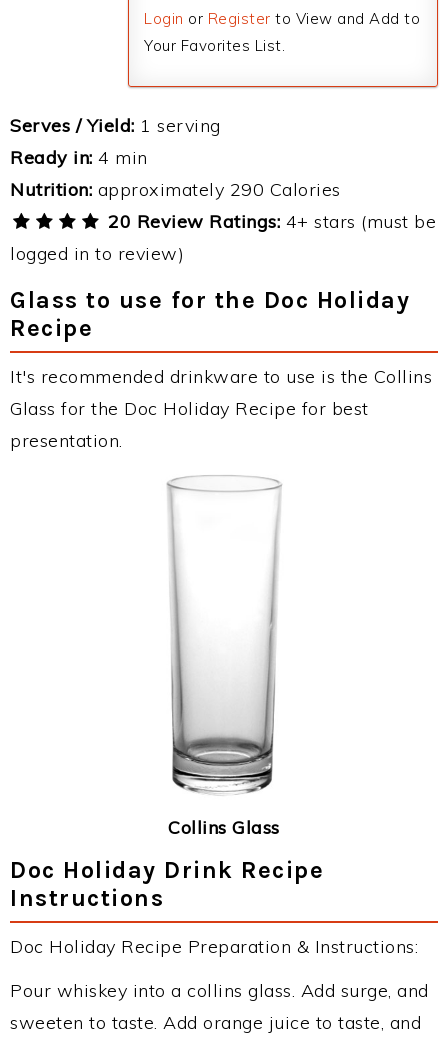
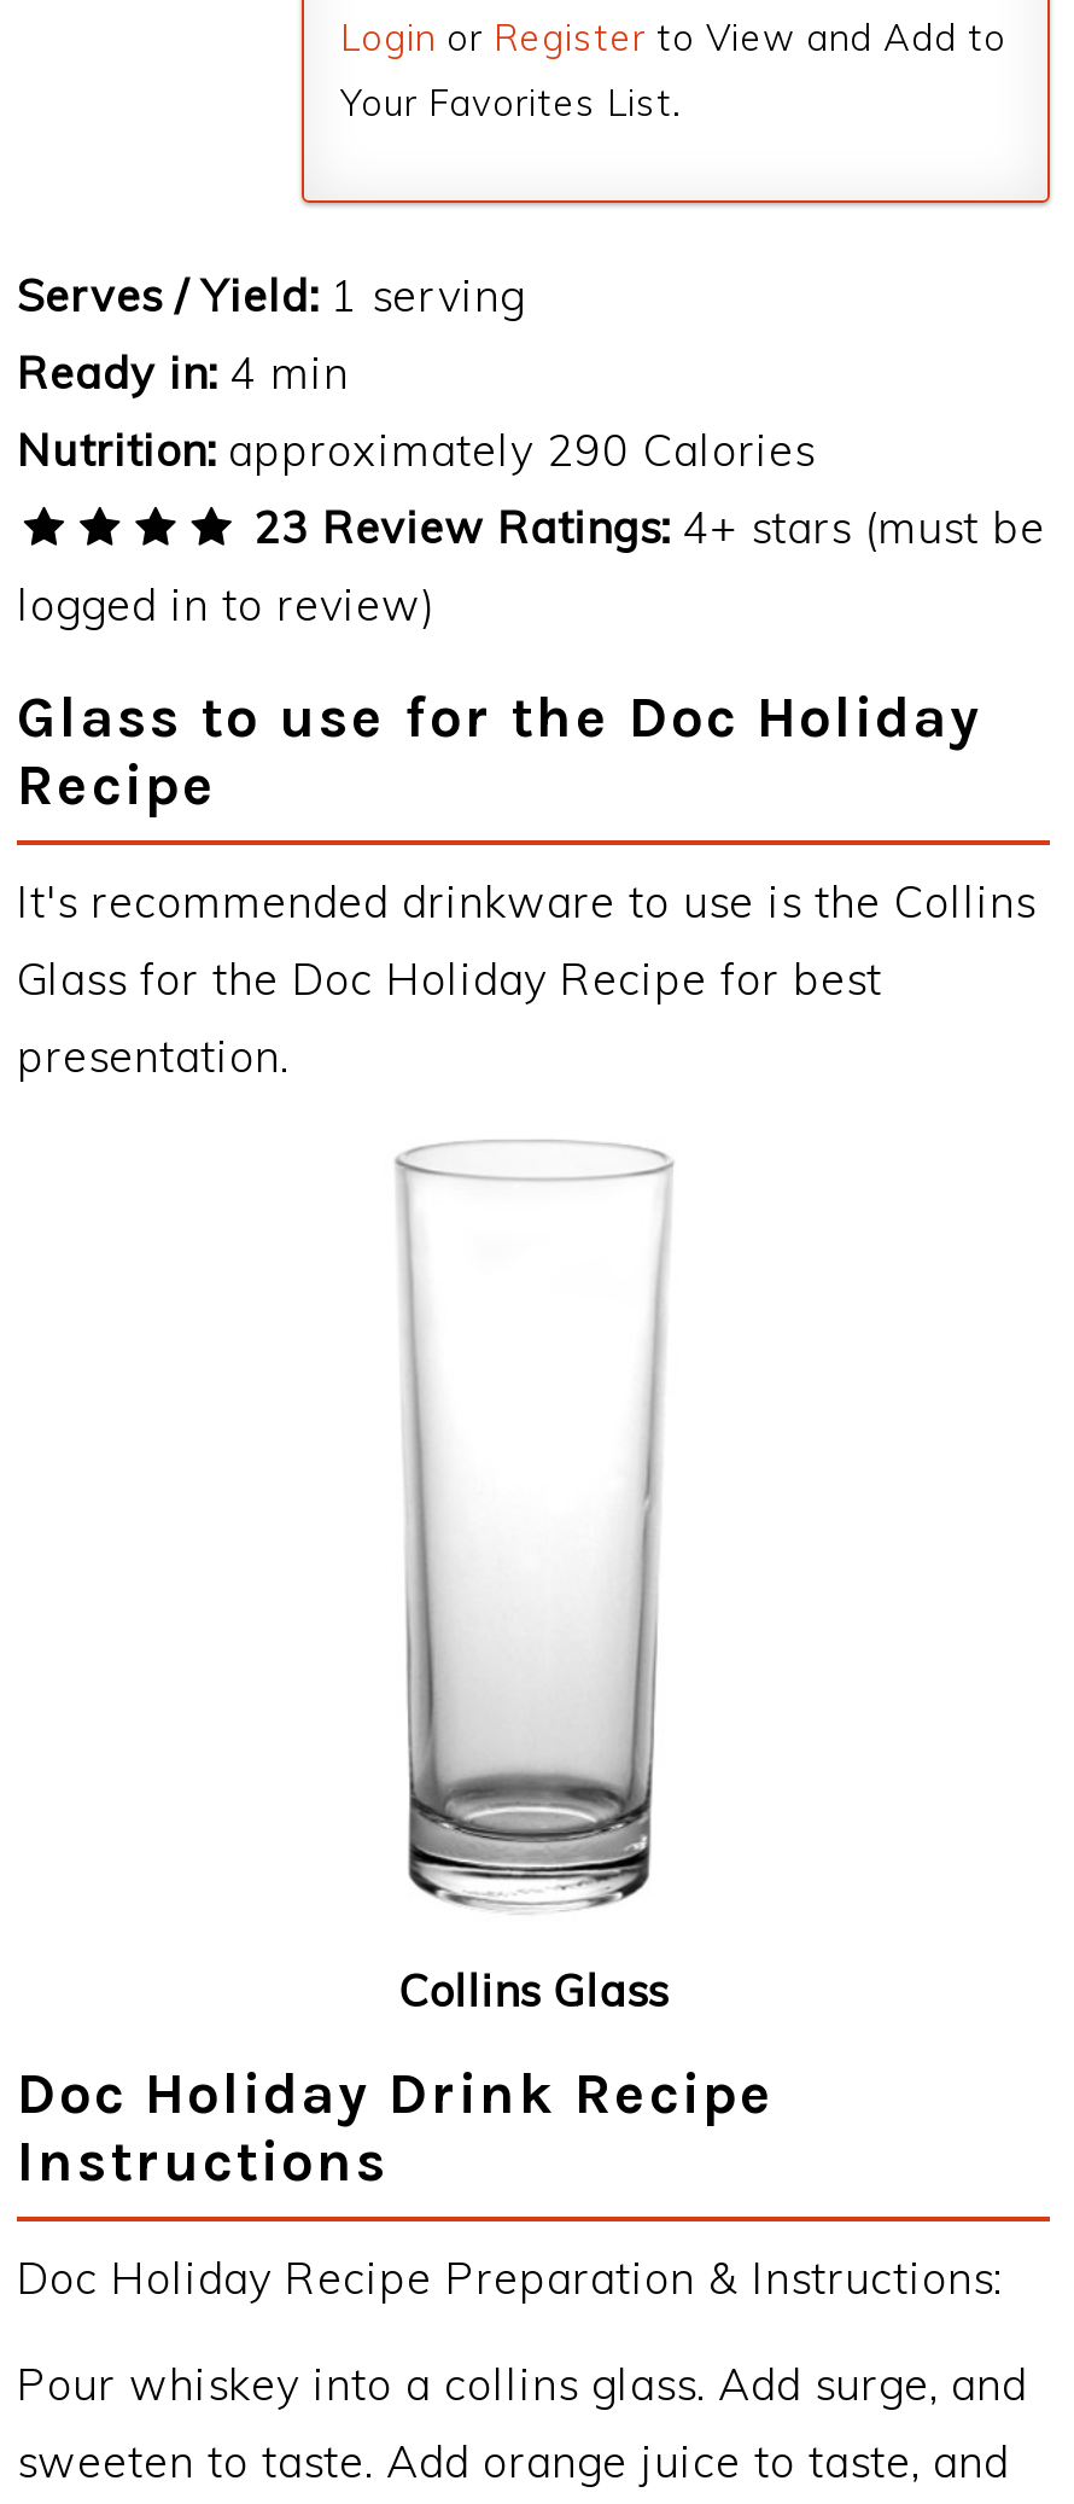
- 20 Review Ratings: 4+ stars (must be
+ 23 Review Ratings: 4+ stars (must be
